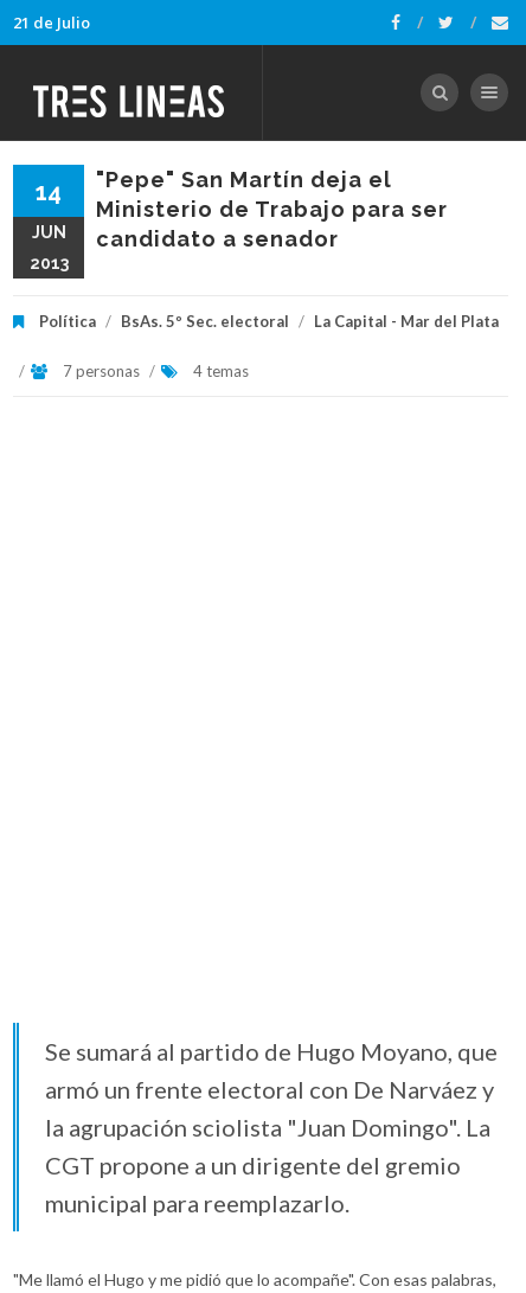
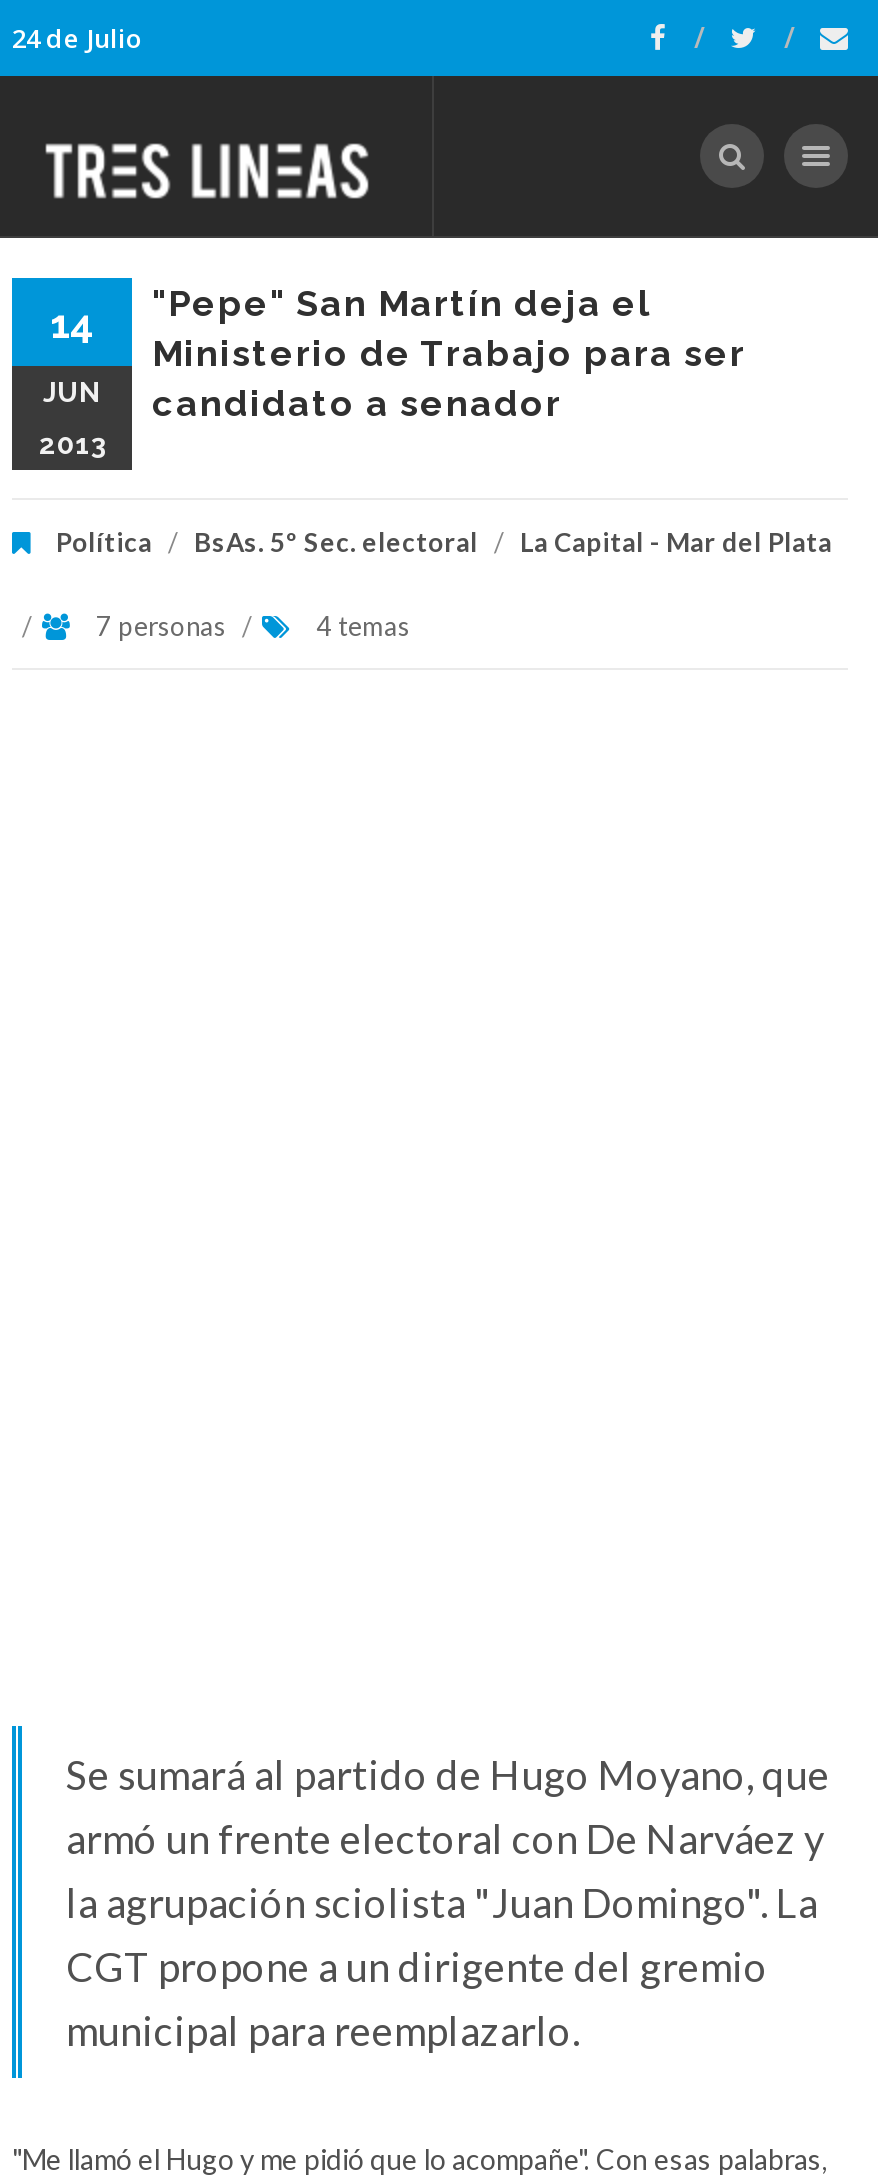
- 21 de Julio
+ 24 de Julio
